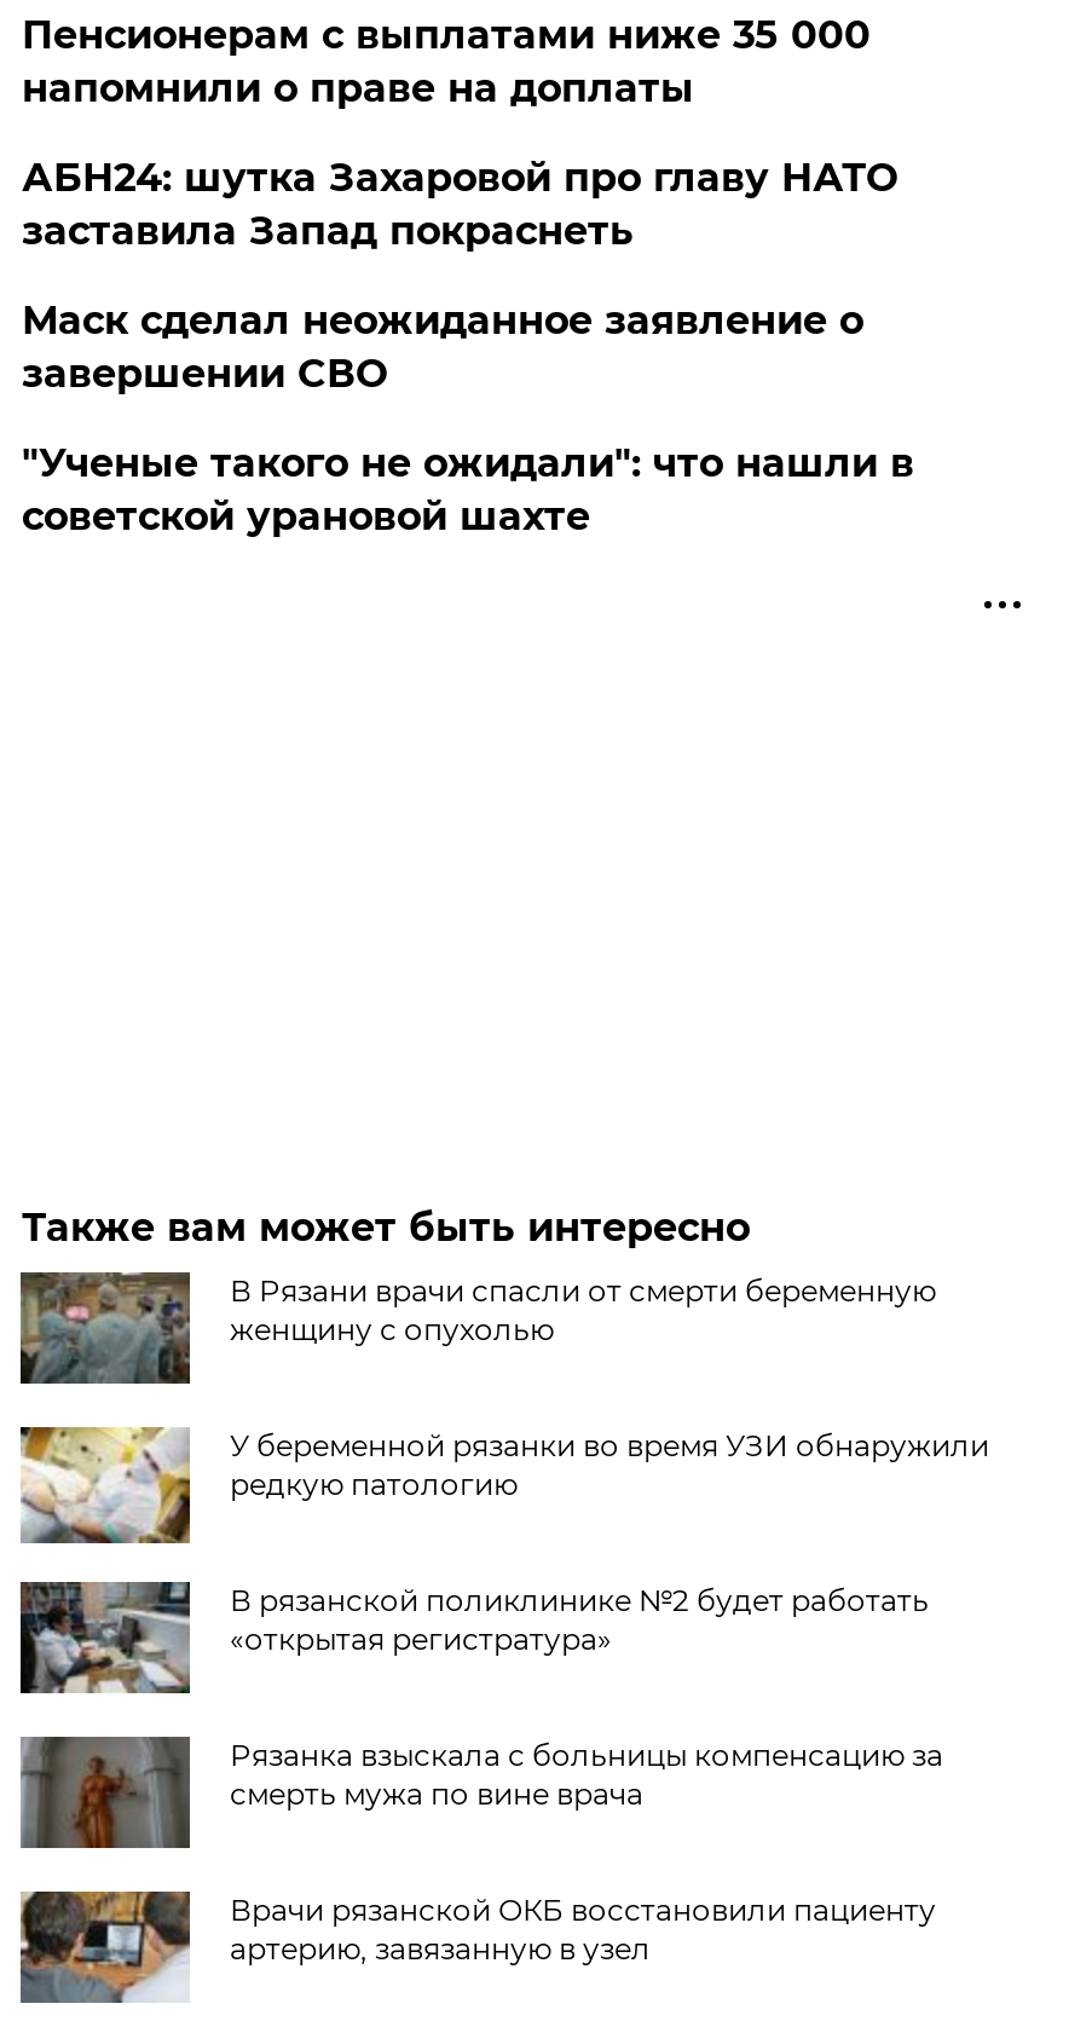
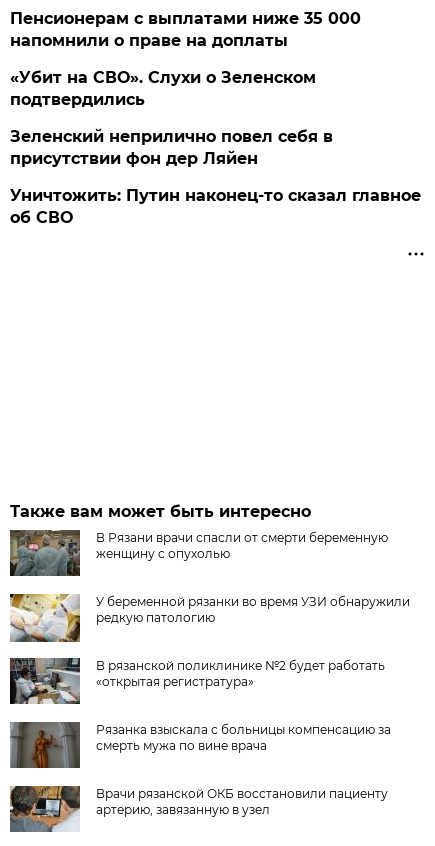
- АБН24: шутка Захаровой про главу НАТО
- заставила Запад покраснеть
+ «Убит на СВО». Слухи о Зеленском
+ подтвердились

- Маск сделал неожиданное заявление о
- завершении СВО
+ Зеленский неприлично повел cебя в
+ присутствии фон дер Ляйен

- "Ученые такого не ожидали": что нашли в
- советской урановой шахте
+ Уничтожить: Путин наконец-то сказал главное
+ об СВО
